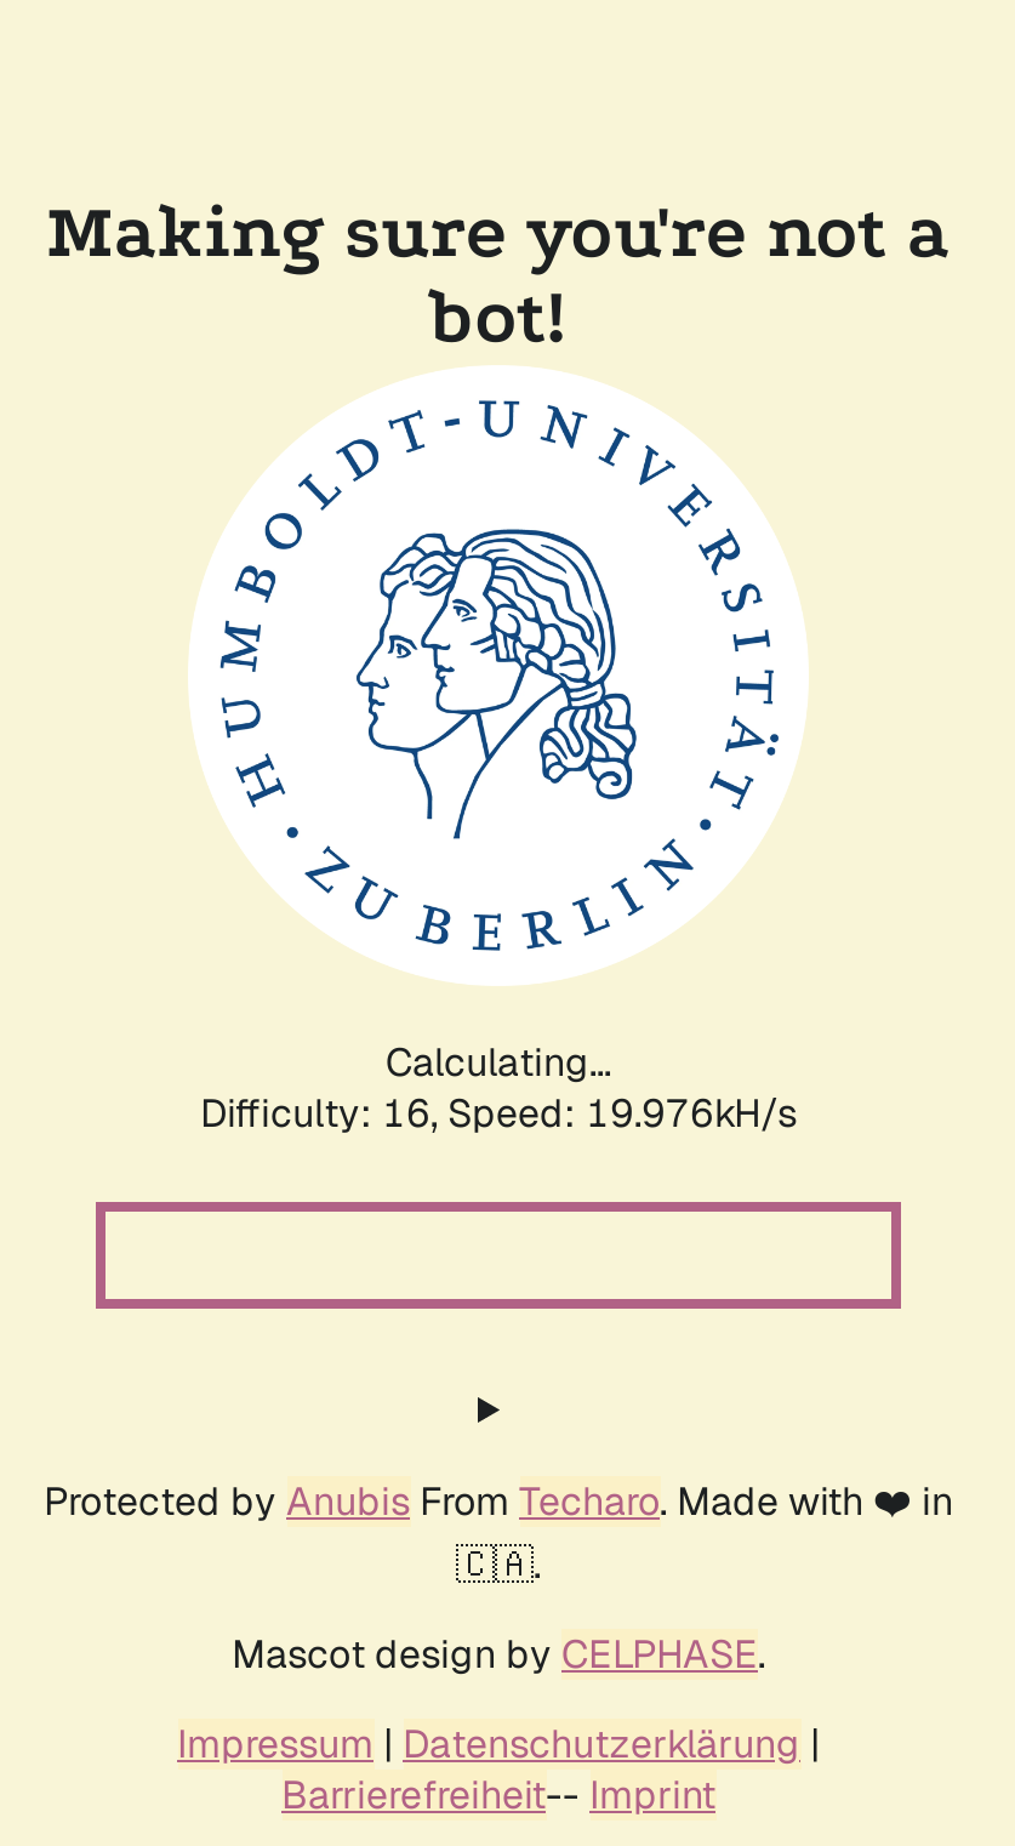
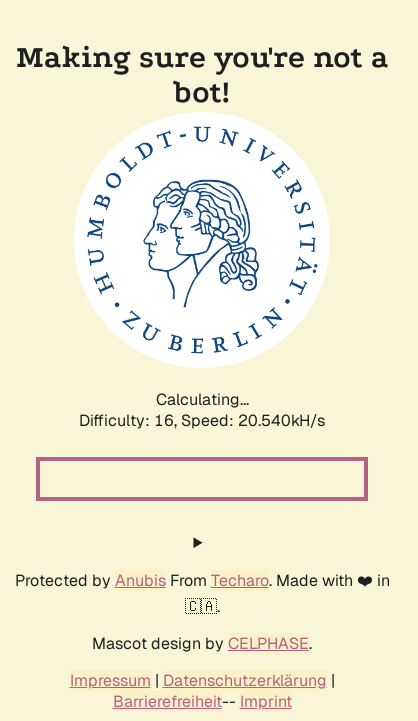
- Difficulty: 16, Speed: 19.976kH/s
+ Difficulty: 16, Speed: 20.540kH/s
